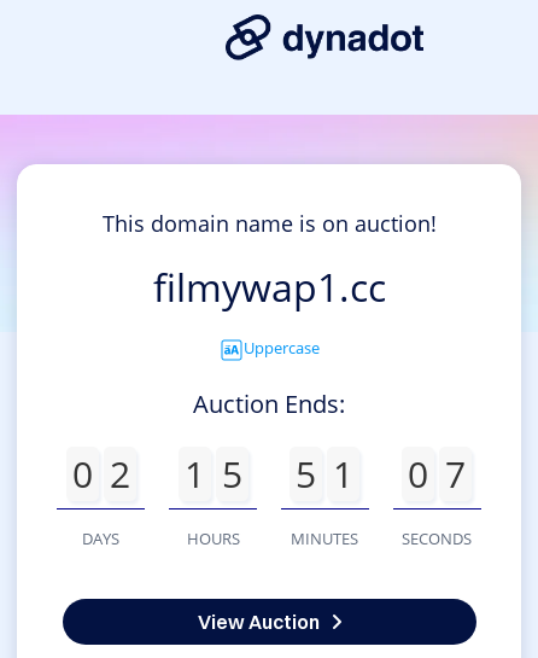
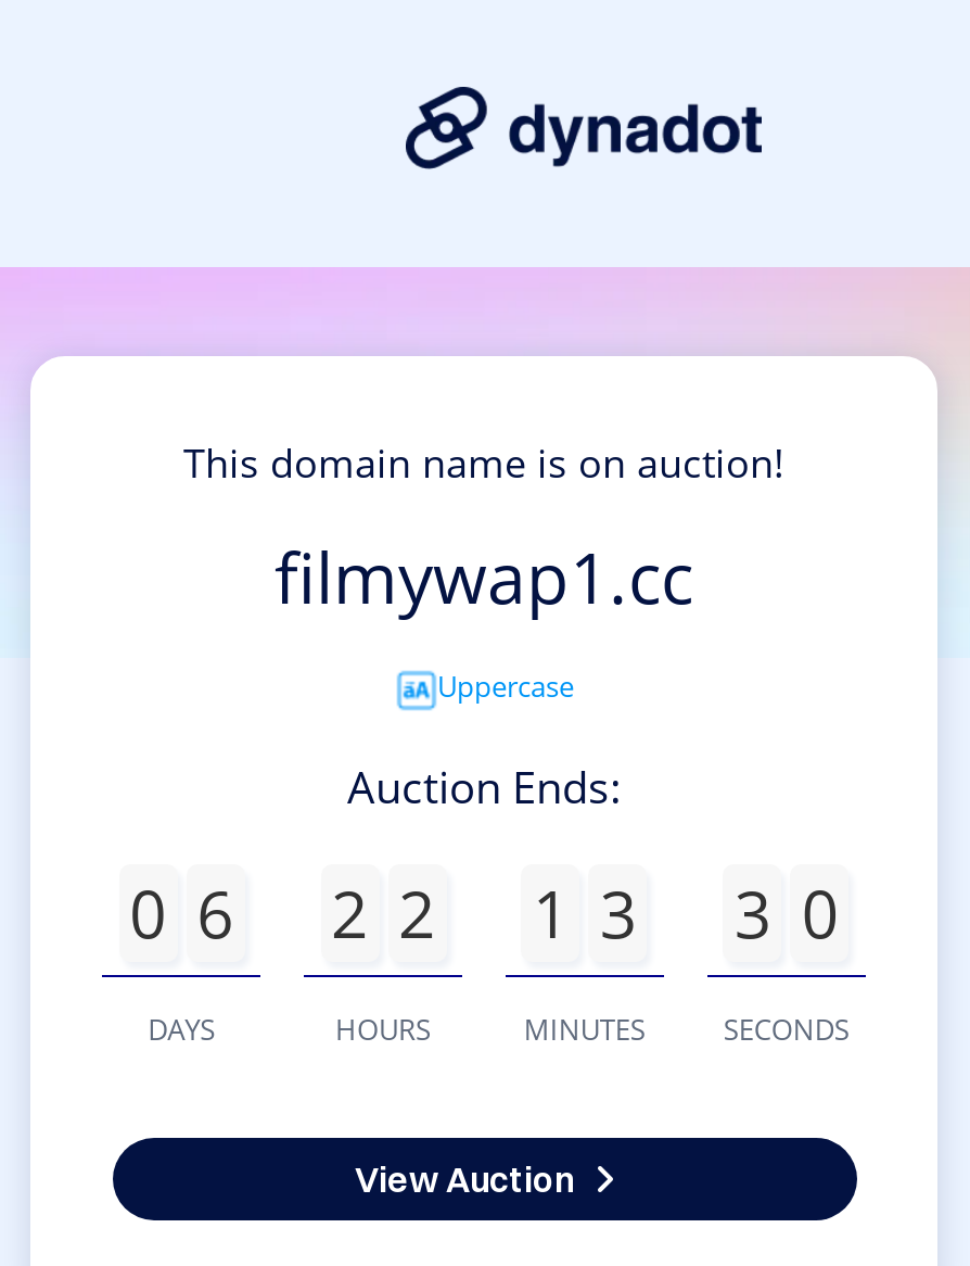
- 0 2
+ 0 6

- 1 5
+ 2 2

- 5 1
+ 1 3

- 0 7
+ 3 0
